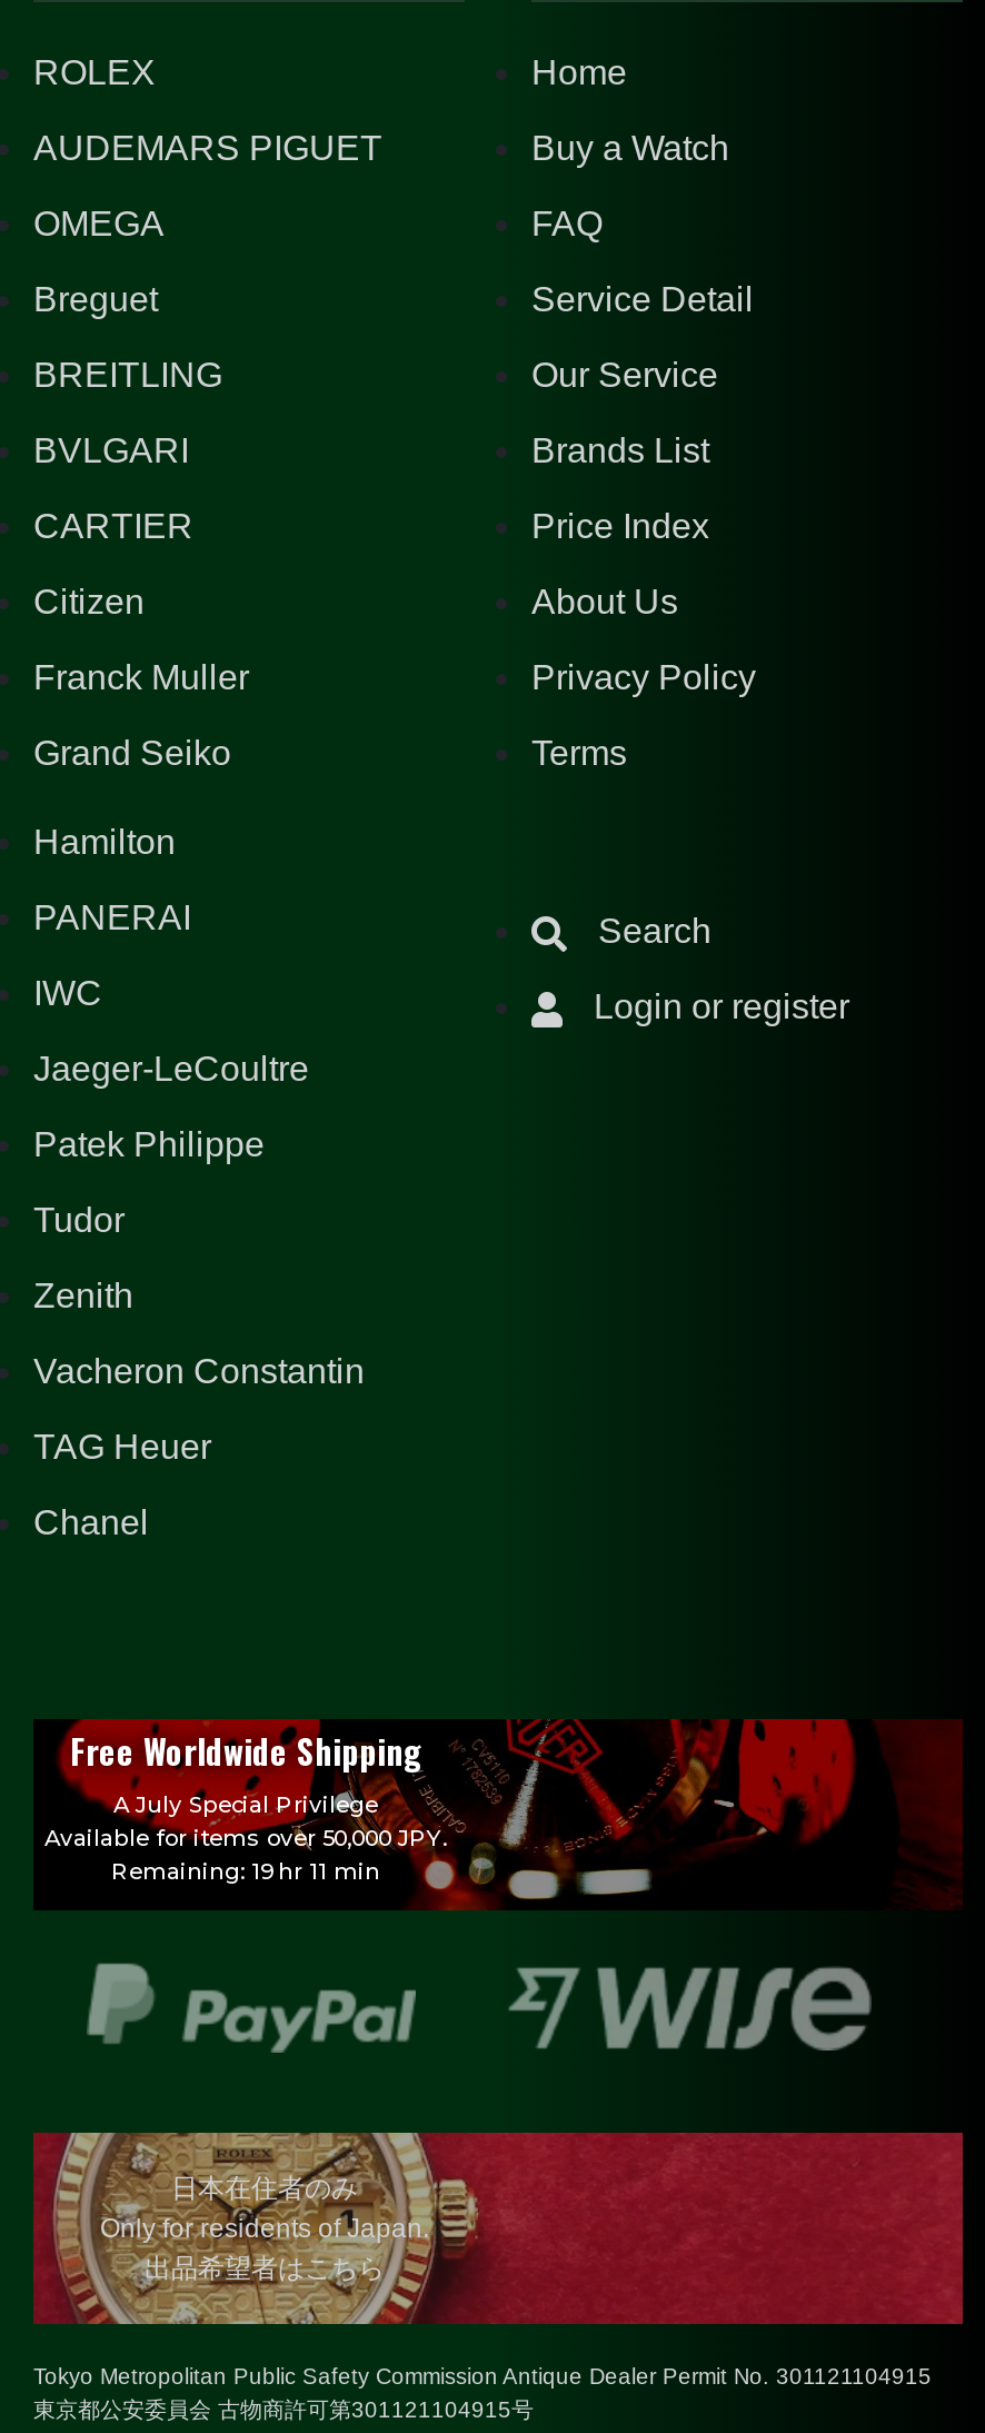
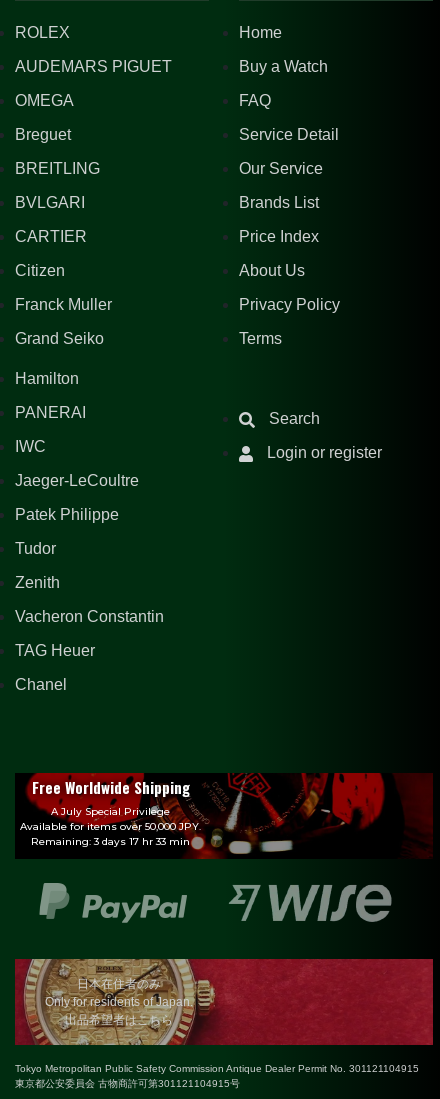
- Remaining: 19 hr 11 min
+ Remaining: 3 days 17 hr 33 min
